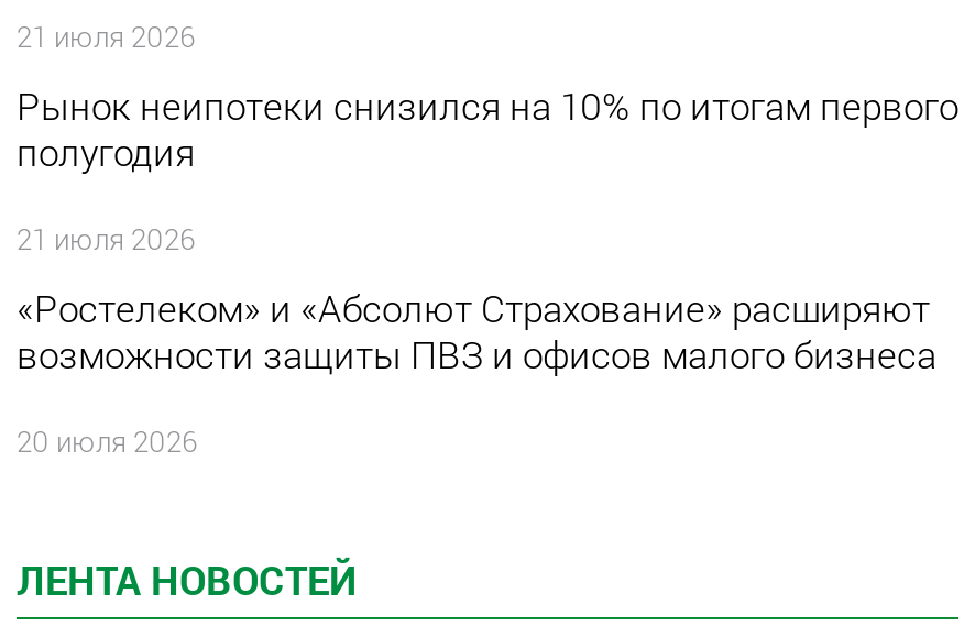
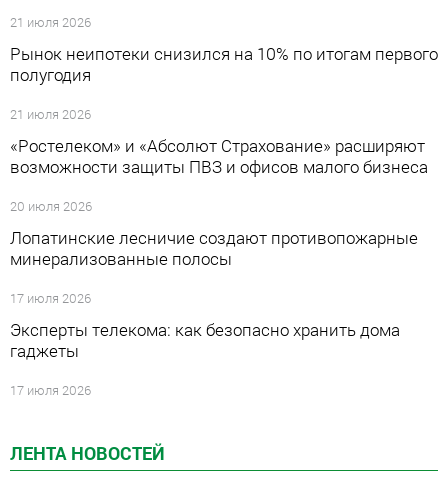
+ Лопатинские лесничие создают противопожарные
+ минерализованные полосы
+ 17 июля 2026
+ Эксперты телекома: как безопасно хранить дома
+ гаджеты
+ 17 июля 2026
